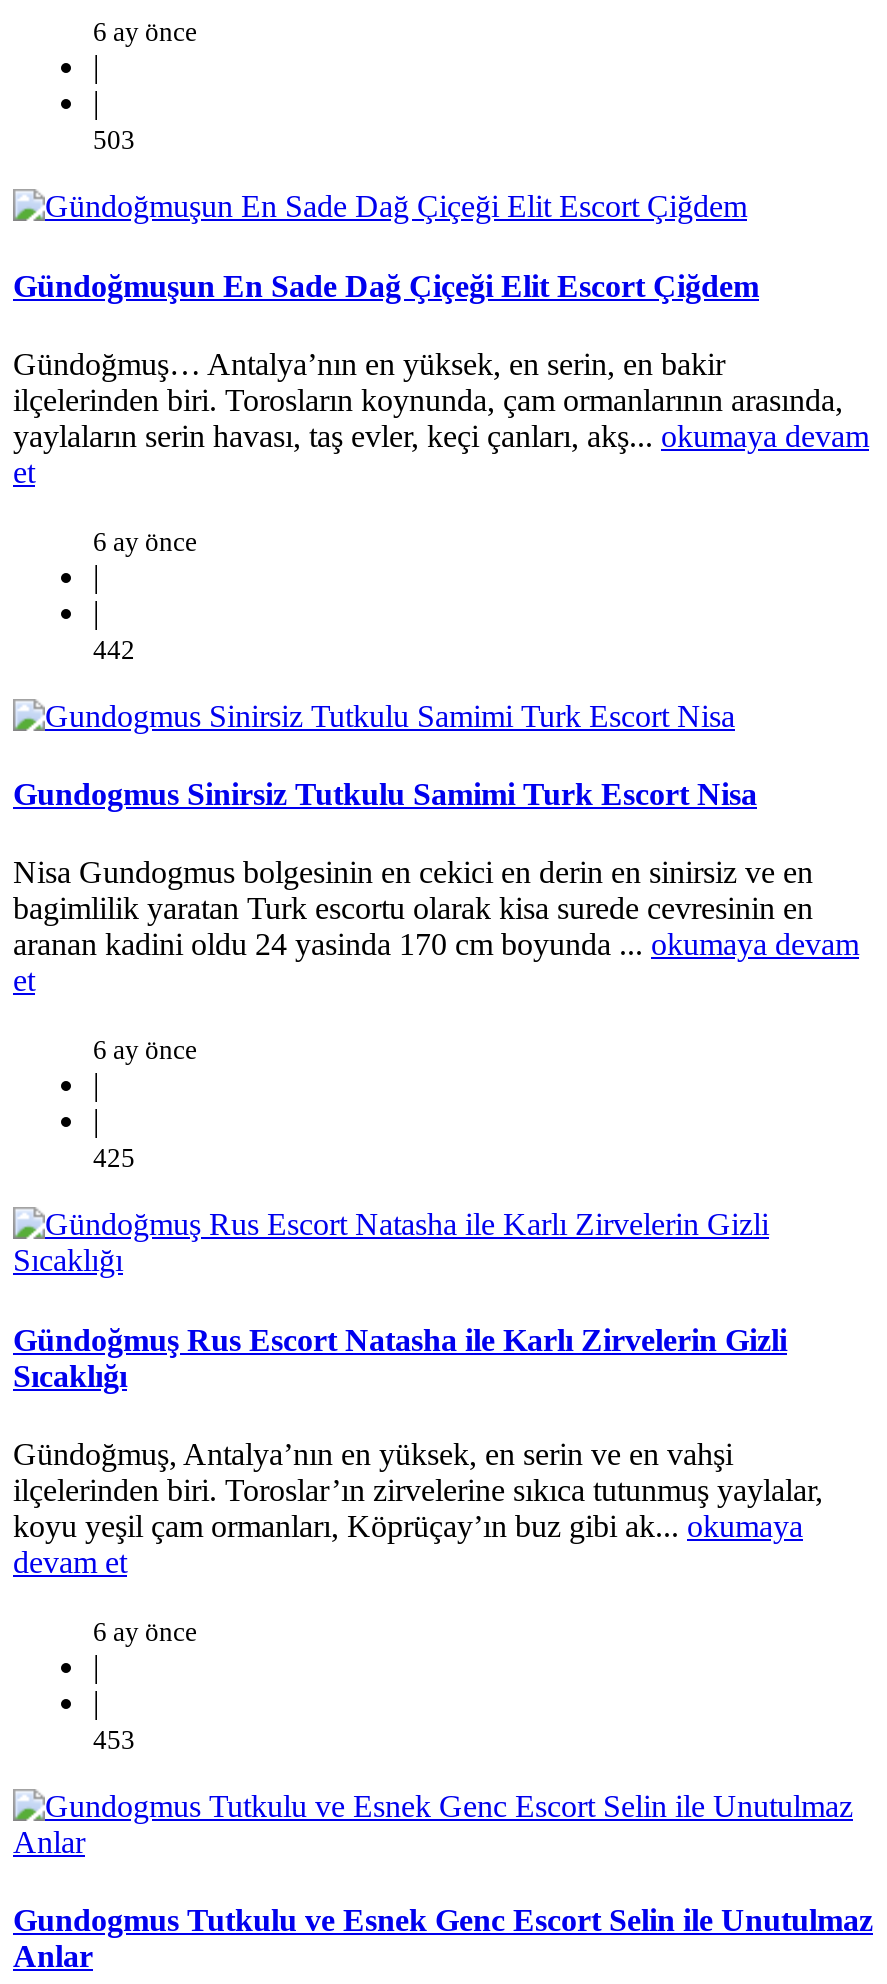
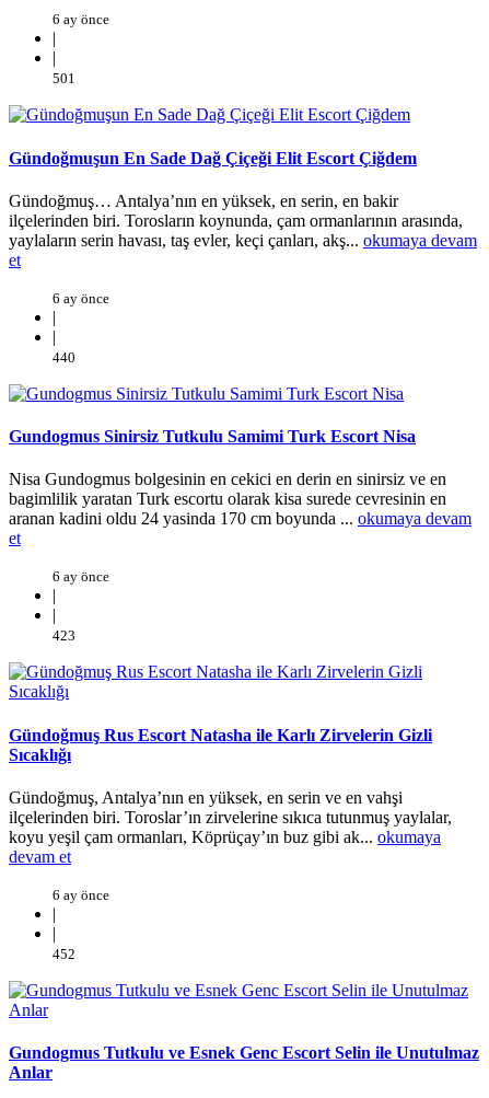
- 503
+ 501

- 442
+ 440

- 425
+ 423

- 453
+ 452
